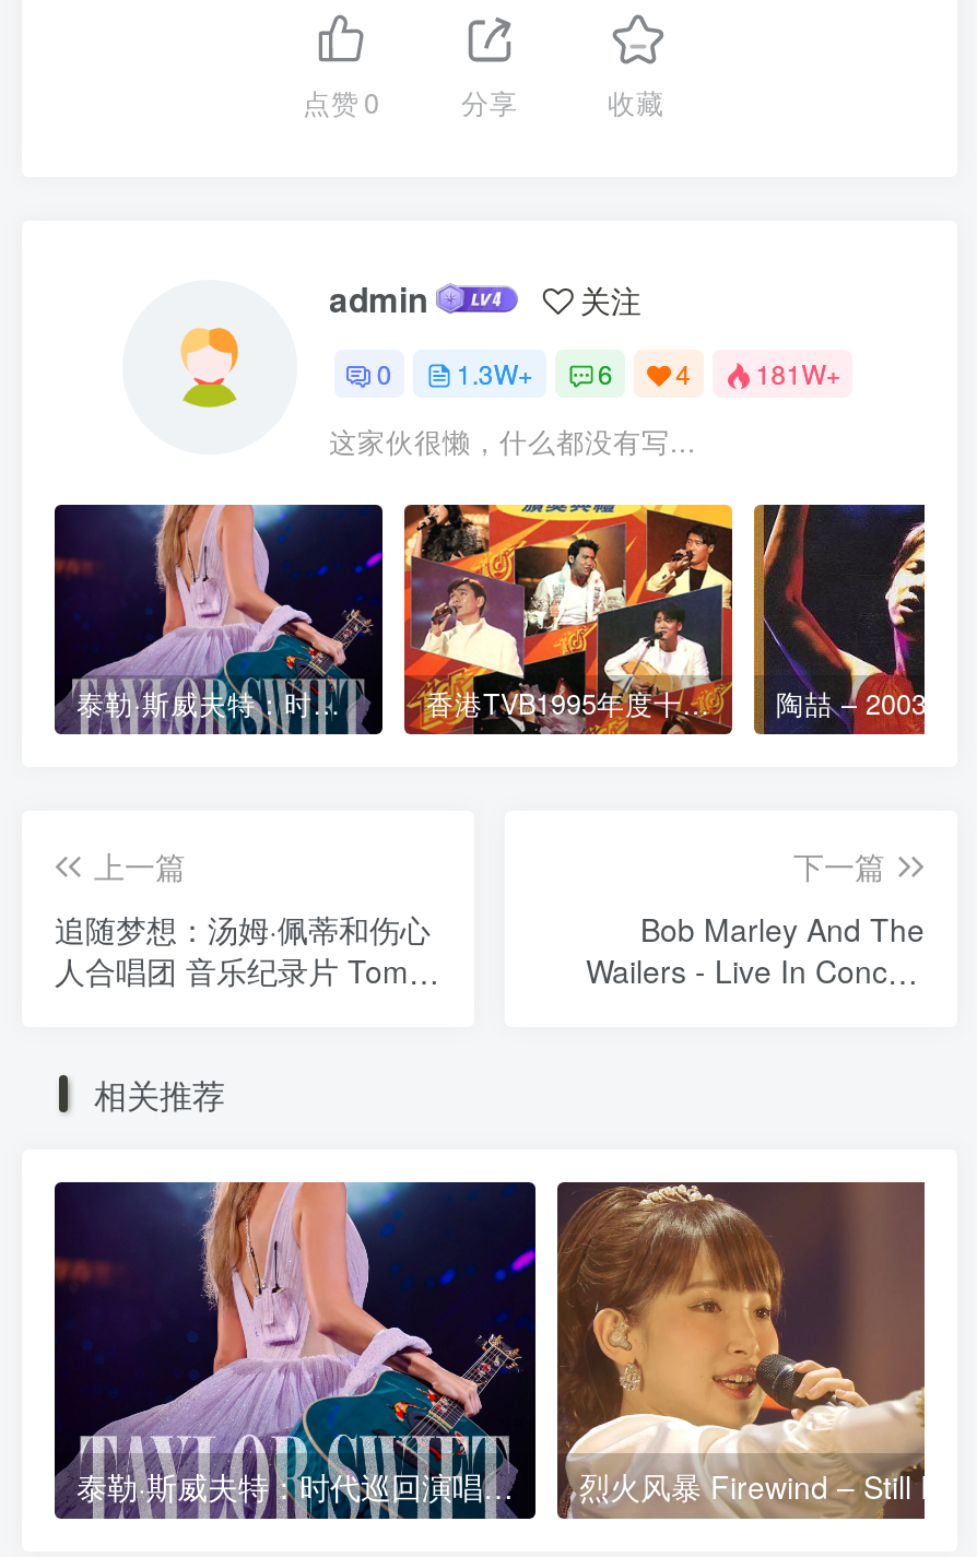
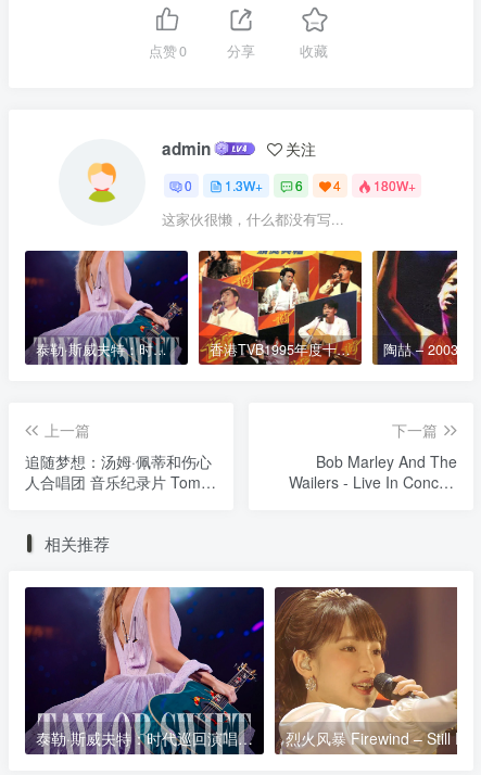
- 0 1.3W+ 6 4 181W+
+ 0 1.3W+ 6 4 180W+
